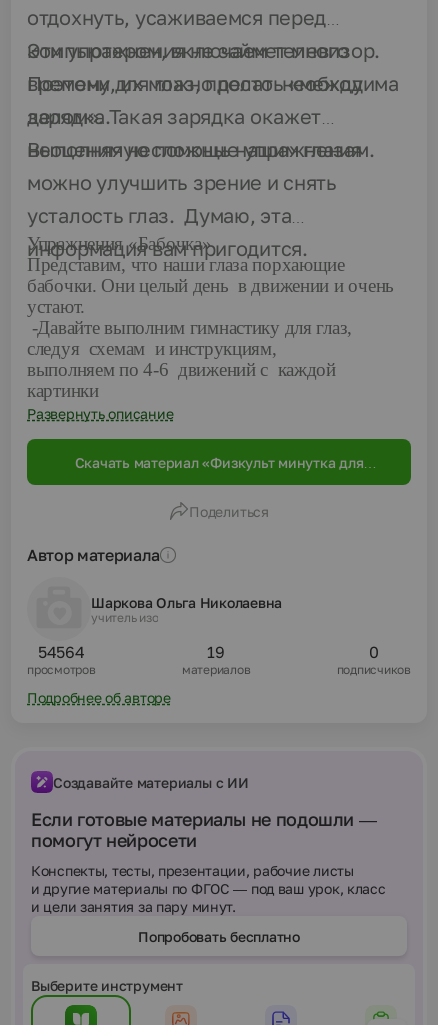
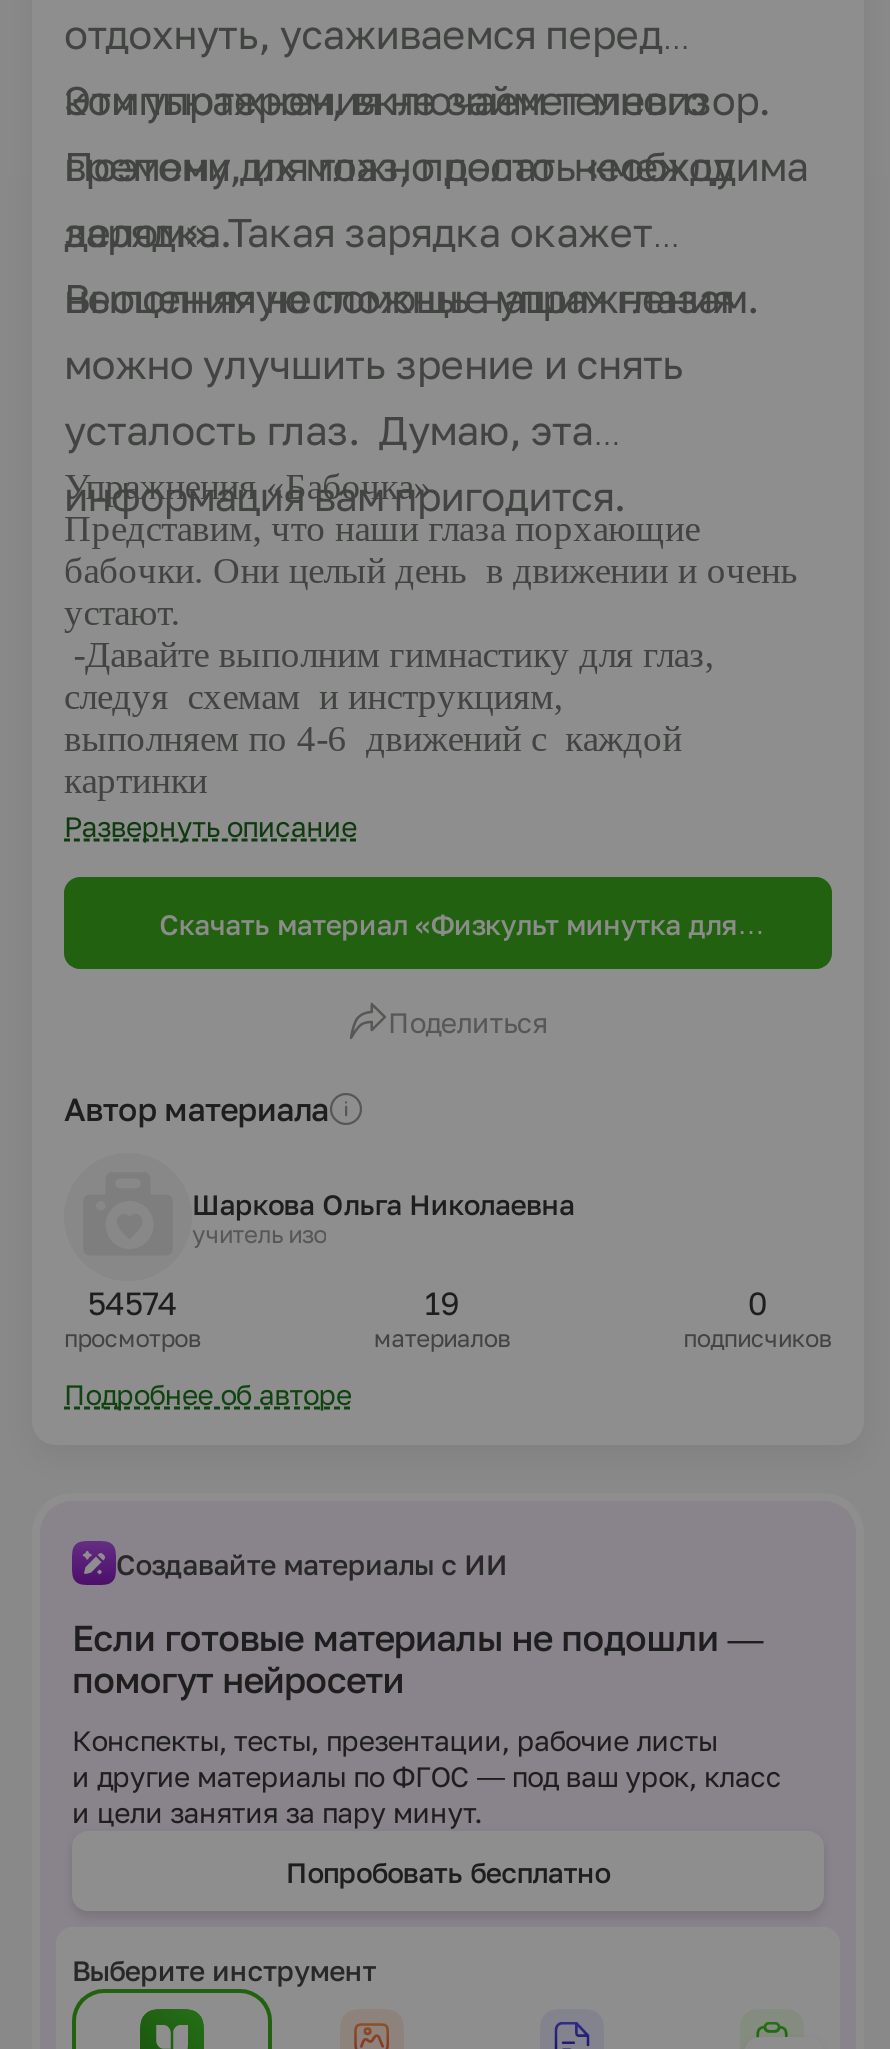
- 54564
+ 54574
